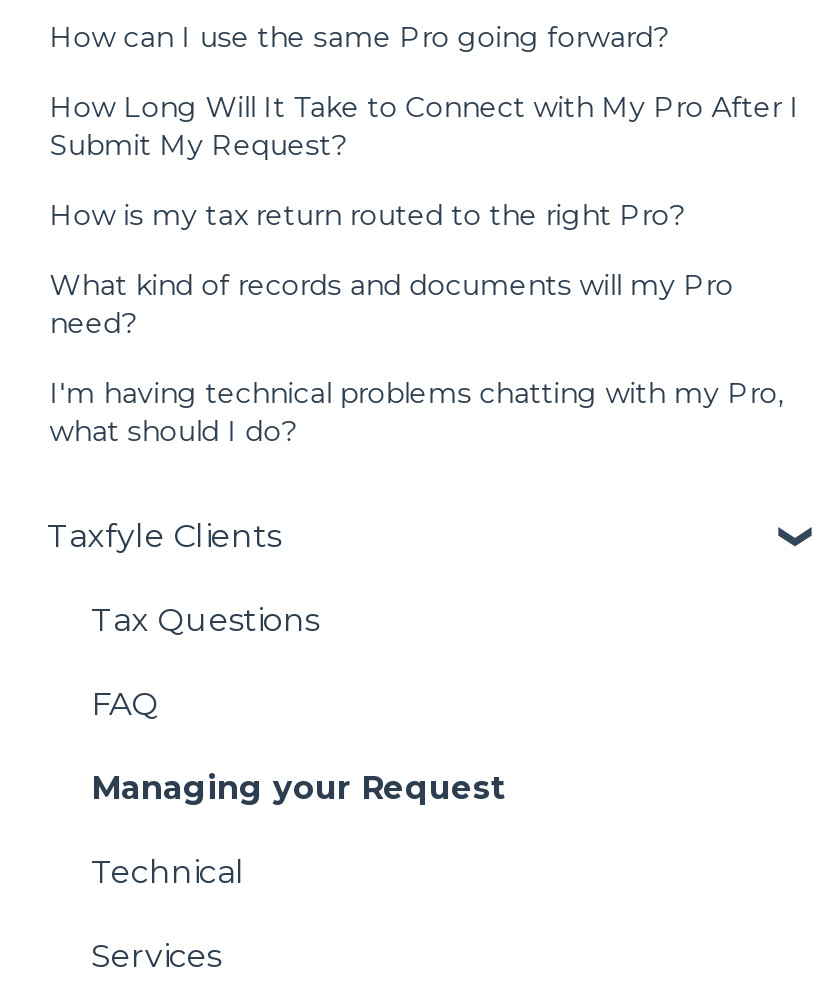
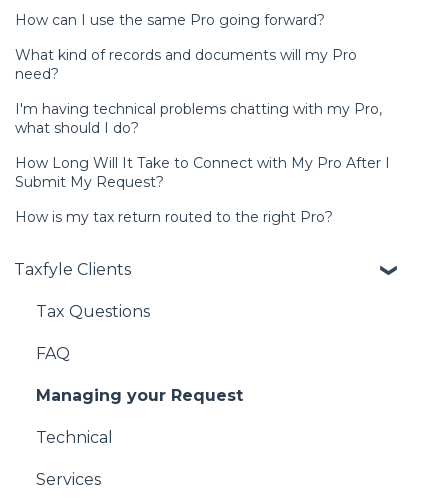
moved down: How Long Will It Take to Connect with My Pro After I | Submit My Request? | How is my tax return routed to the right Pro?

moved up: What kind of records and documents will my Pro | need? | I'm having technical problems chatting with my Pro, | what should I do?
